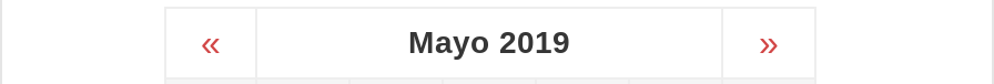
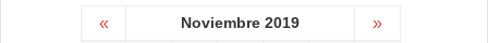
- Mayo 2019
+ Noviembre 2019
